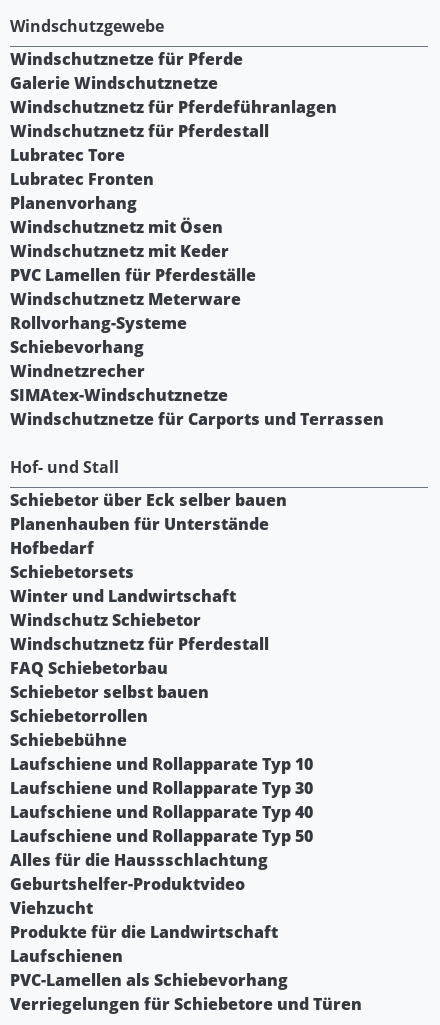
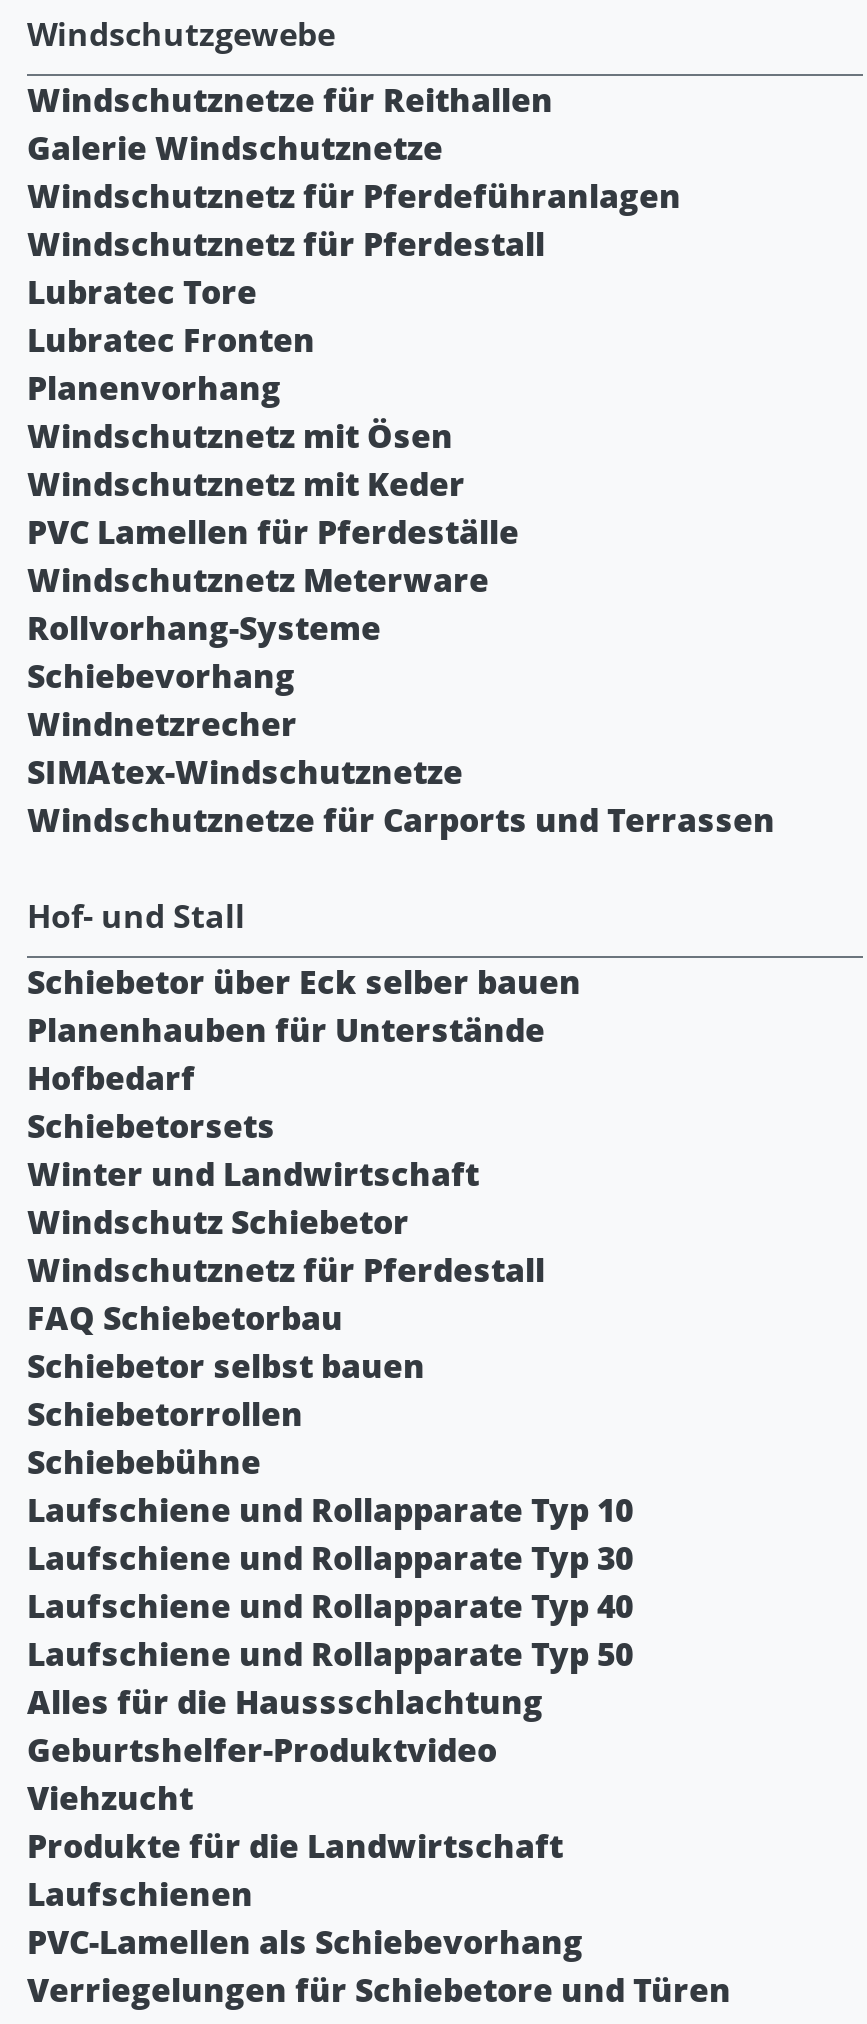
- Windschutznetze für Pferde
+ Windschutznetze für Reithallen
